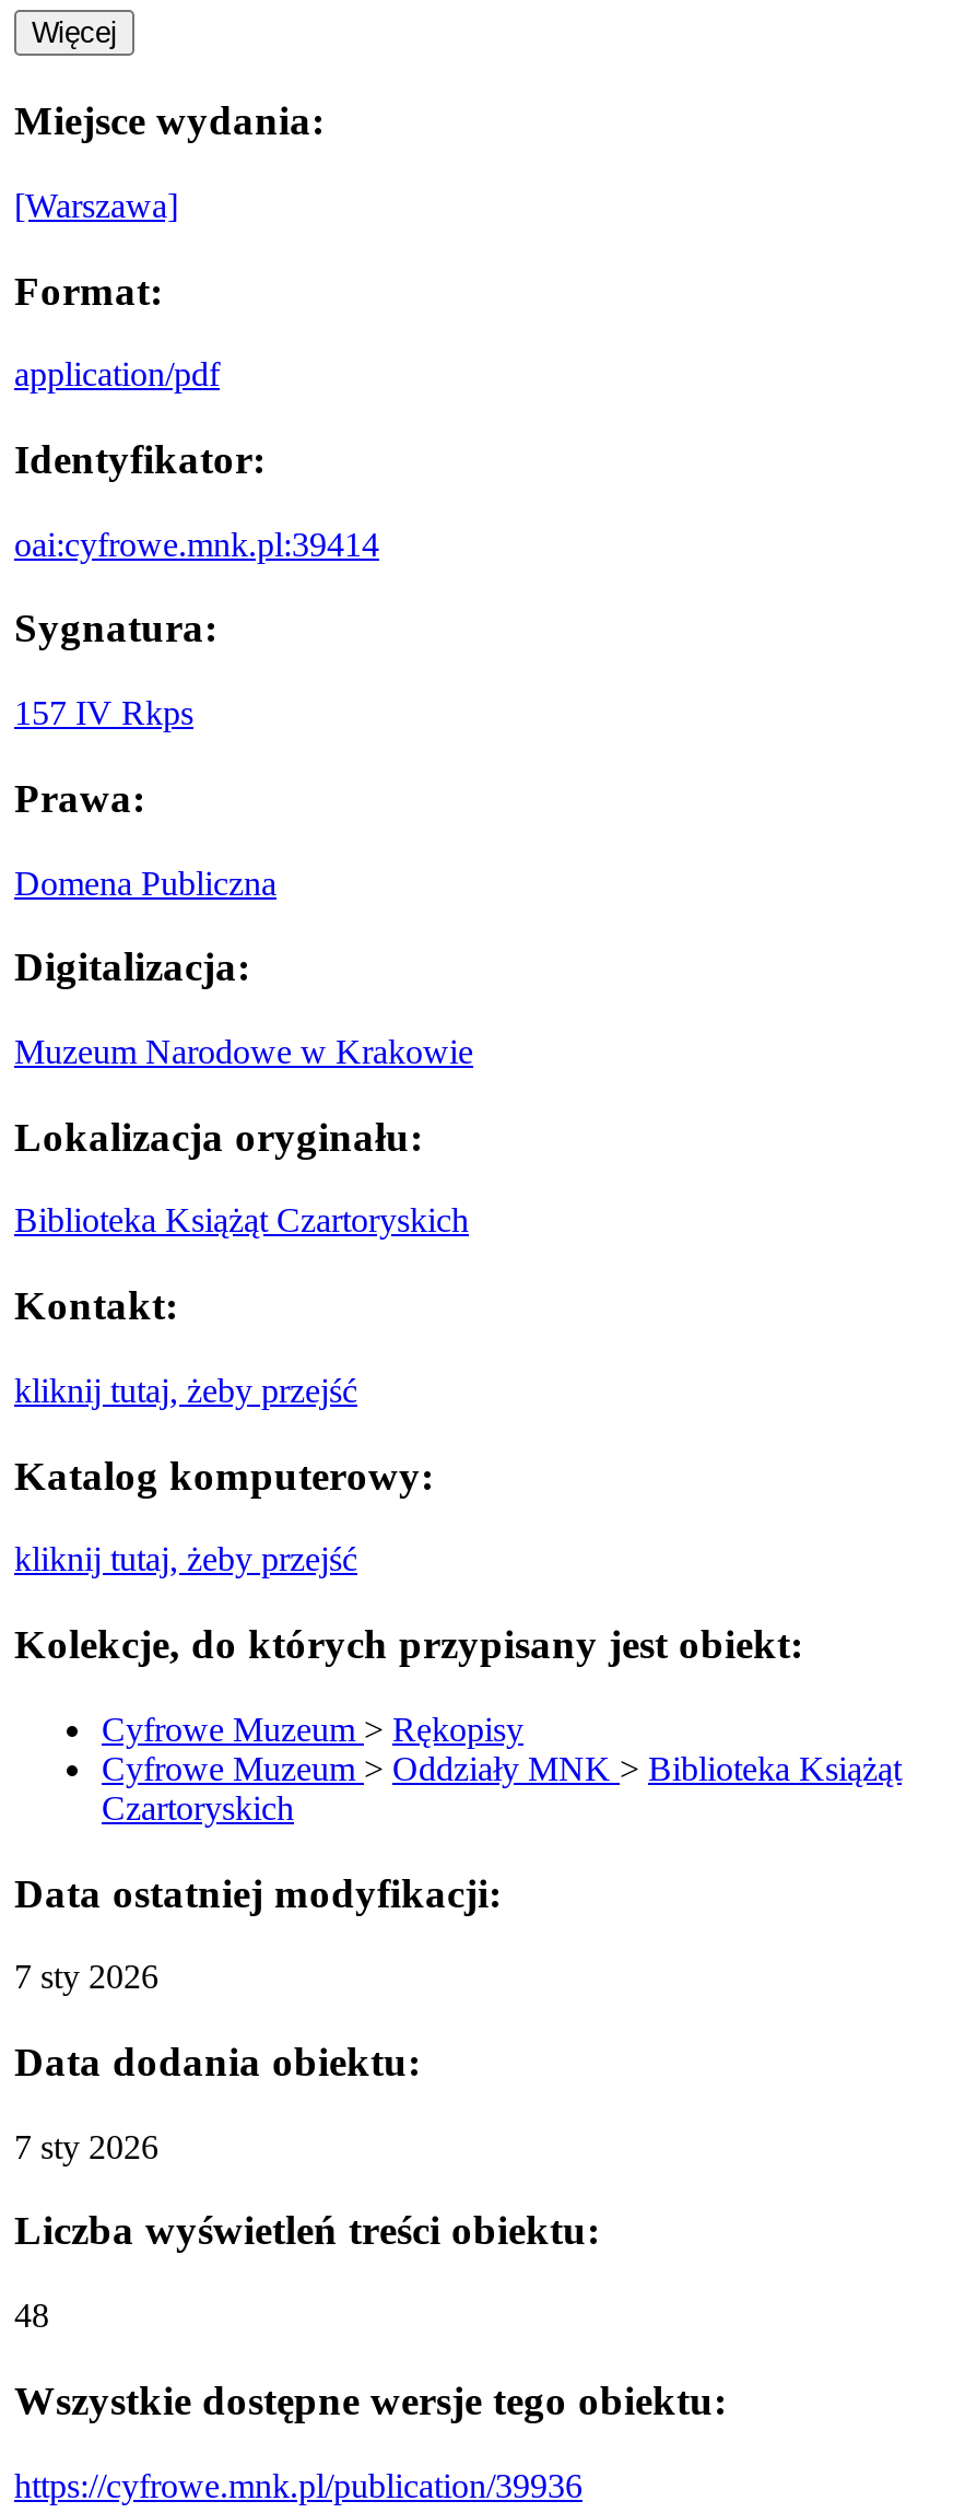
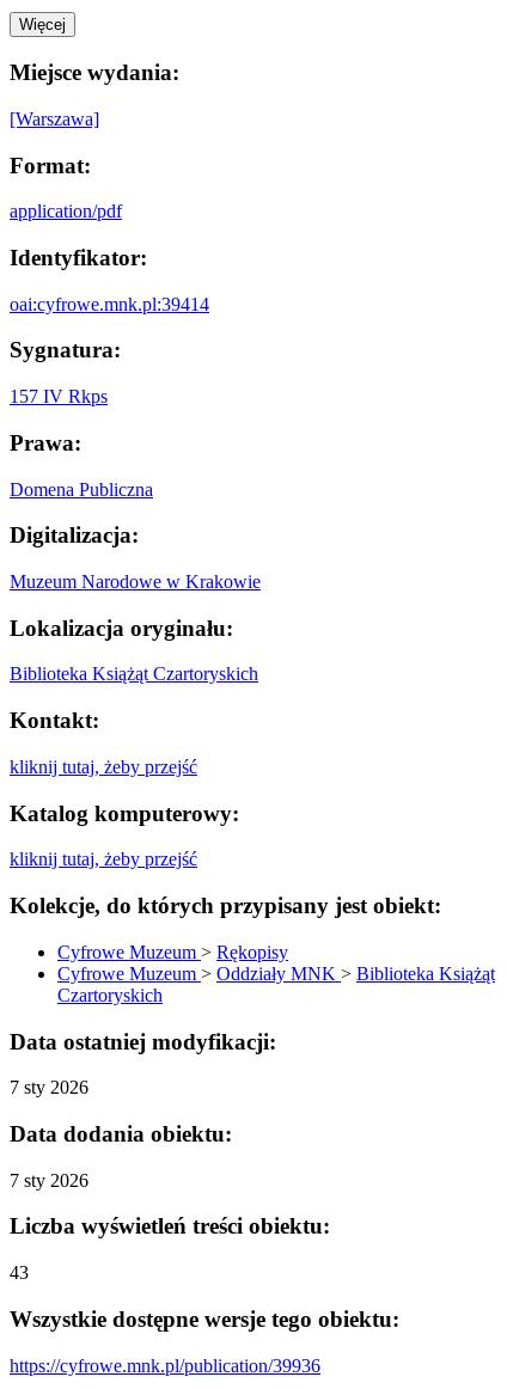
- 48
+ 43
